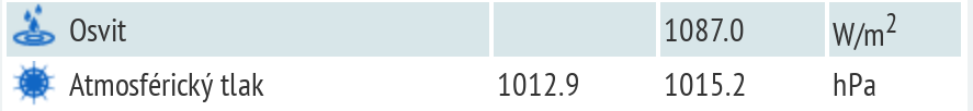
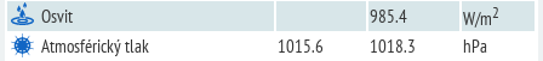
- 1087.0
+ 985.4

- 1012.9
+ 1015.6

- 1015.2
+ 1018.3
